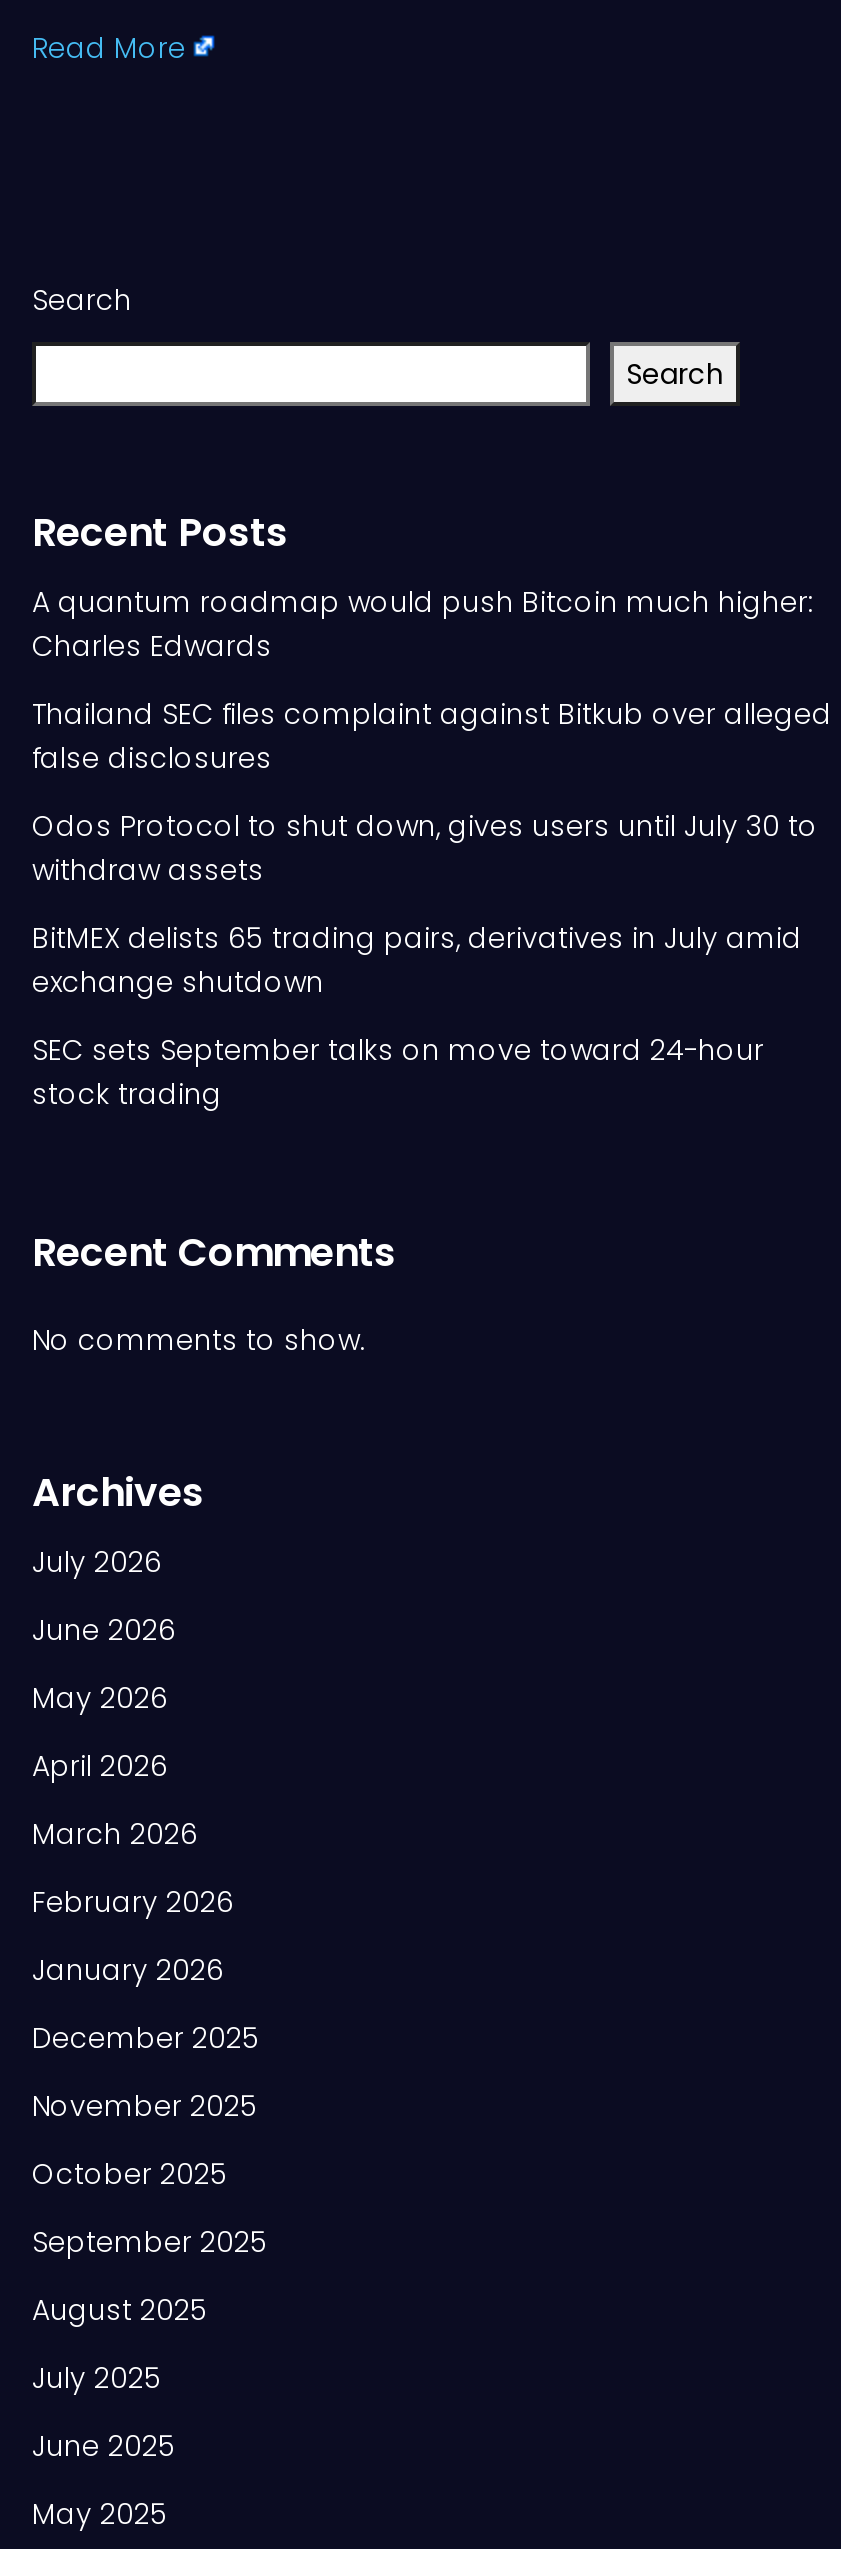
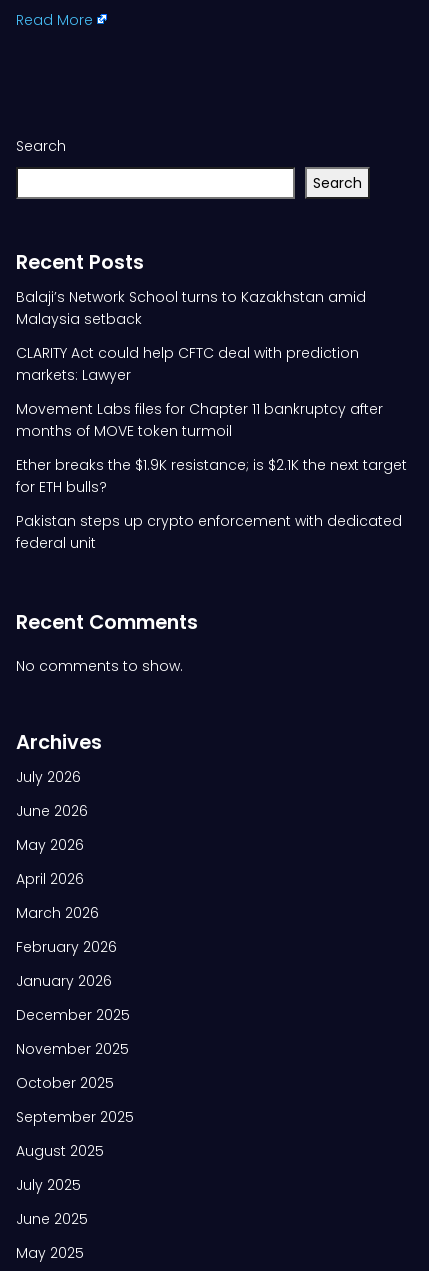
- A quantum roadmap would push Bitcoin much higher:
- Charles Edwards
+ Balaji’s Network School turns to Kazakhstan amid
+ Malaysia setback

- Thailand SEC files complaint against Bitkub over alleged
- false disclosures
+ CLARITY Act could help CFTC deal with prediction
+ markets: Lawyer

- Odos Protocol to shut down, gives users until July 30 to
- withdraw assets
+ Movement Labs files for Chapter 11 bankruptcy after
+ months of MOVE token turmoil

- BitMEX delists 65 trading pairs, derivatives in July amid
- exchange shutdown
+ Ether breaks the $1.9K resistance; is $2.1K the next target
+ for ETH bulls?

- SEC sets September talks on move toward 24-hour
- stock trading
+ Pakistan steps up crypto enforcement with dedicated
+ federal unit
